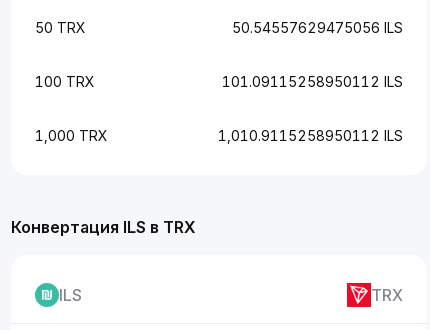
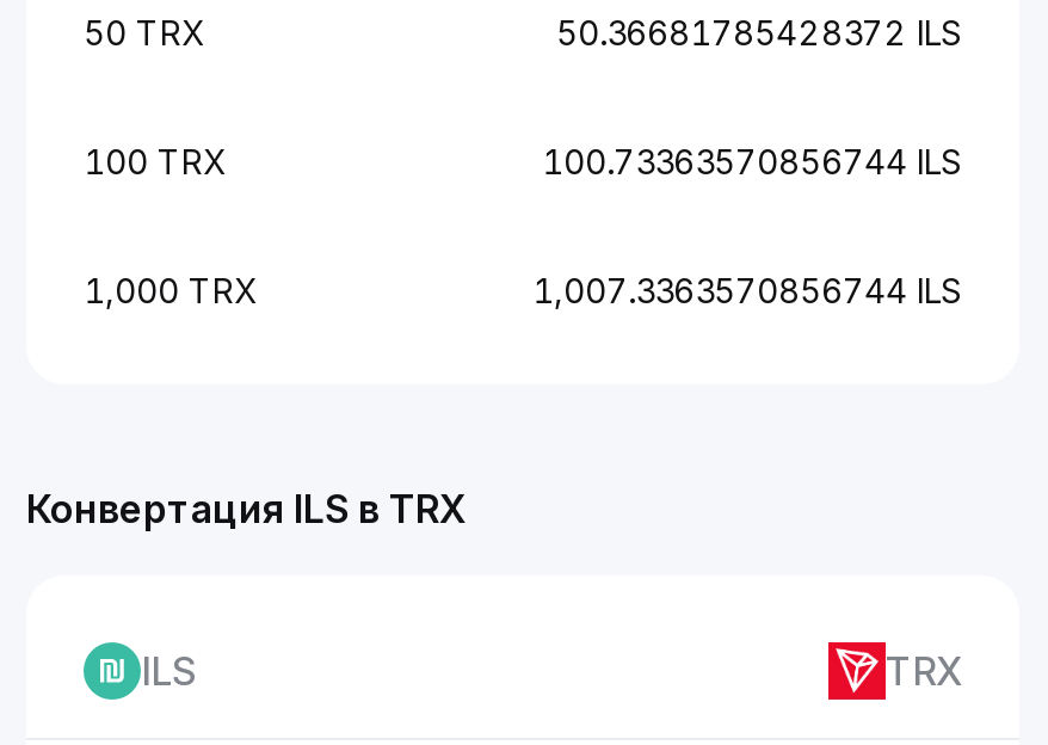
- 50.54557629475056 ILS
+ 50.36681785428372 ILS

- 101.09115258950112 ILS
+ 100.73363570856744 ILS

- 1,010.9115258950112 ILS
+ 1,007.3363570856744 ILS
